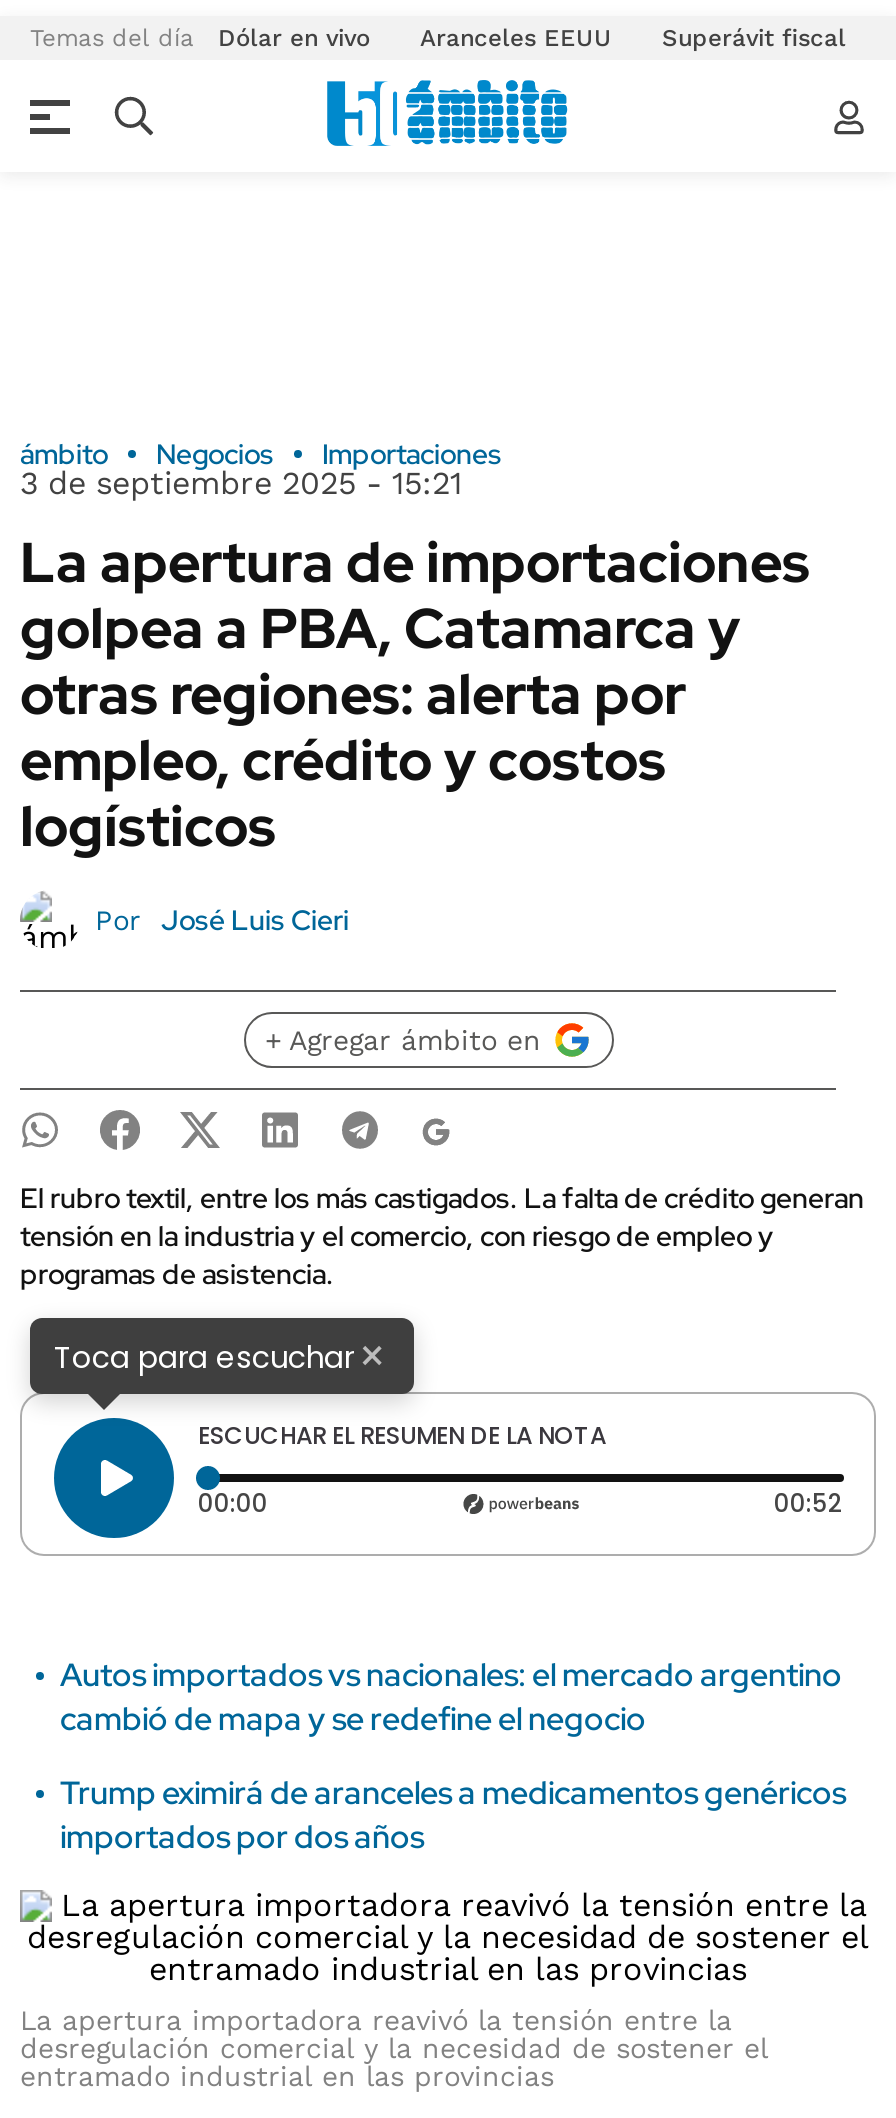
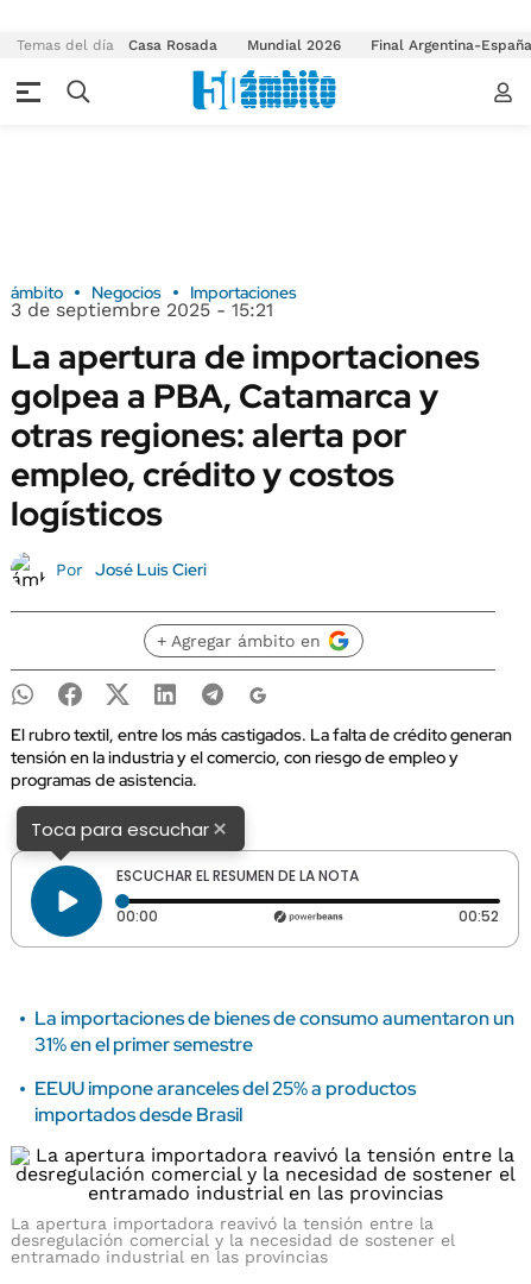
- Dólar en vivo
- Aranceles EEUU
- Superávit fiscal
+ Casa Rosada
+ Mundial 2026
+ Final Argentina-España

- Autos importados vs nacionales: el mercado argentino
- cambió de mapa y se redefine el negocio
+ La importaciones de bienes de consumo aumentaron un
+ 31% en el primer semestre

- Trump eximirá de aranceles a medicamentos genéricos
- importados por dos años
+ EEUU impone aranceles del 25% a productos
+ importados desde Brasil
